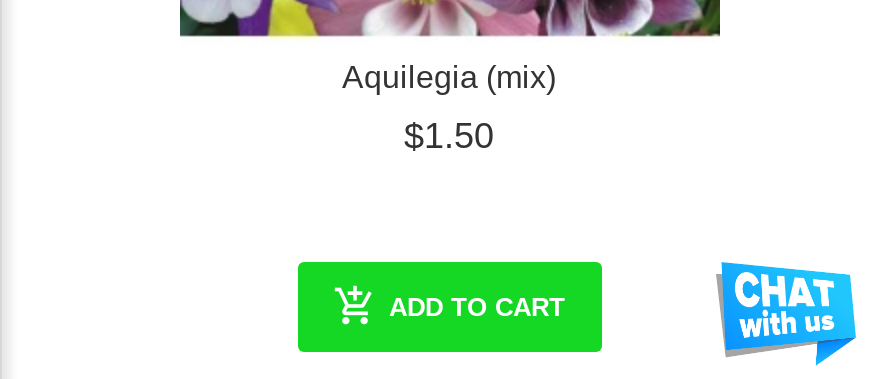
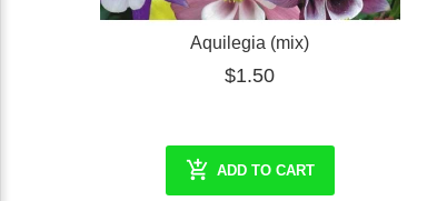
- [image]
